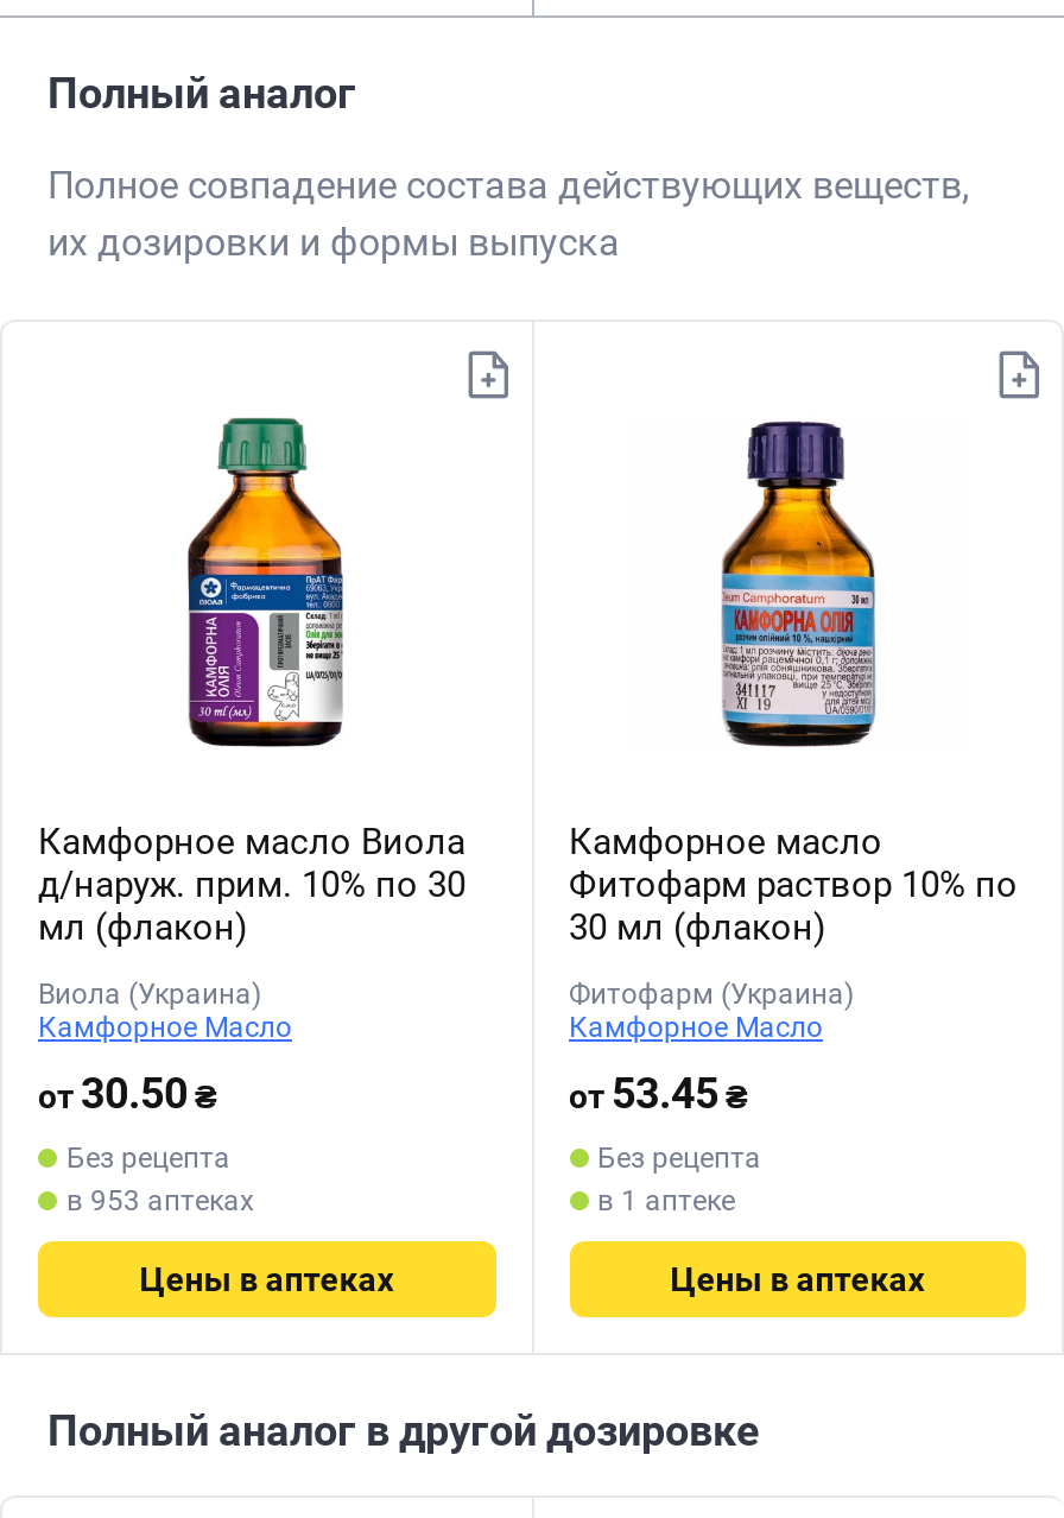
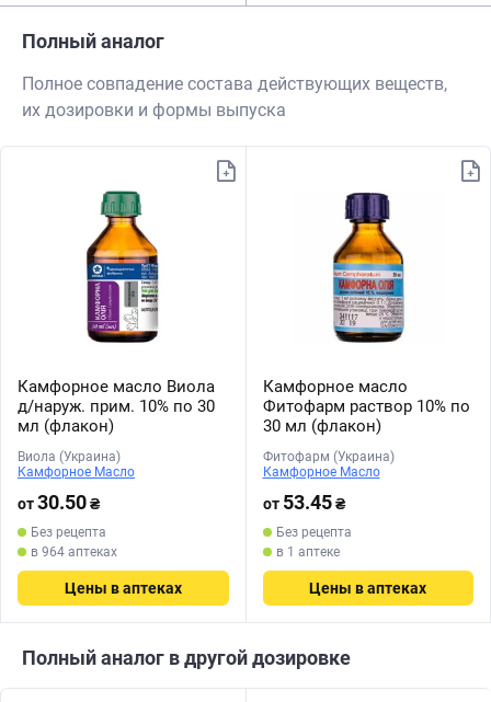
- в 953 аптеках
+ в 964 аптеках
